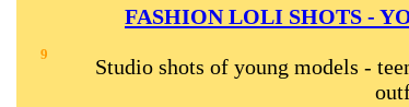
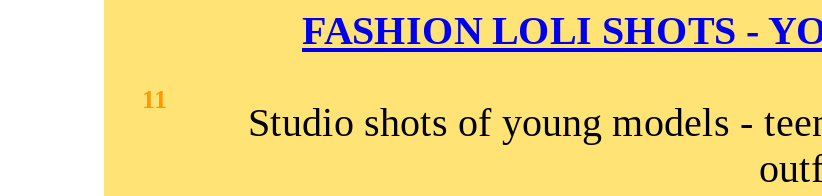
- 9
+ 11
